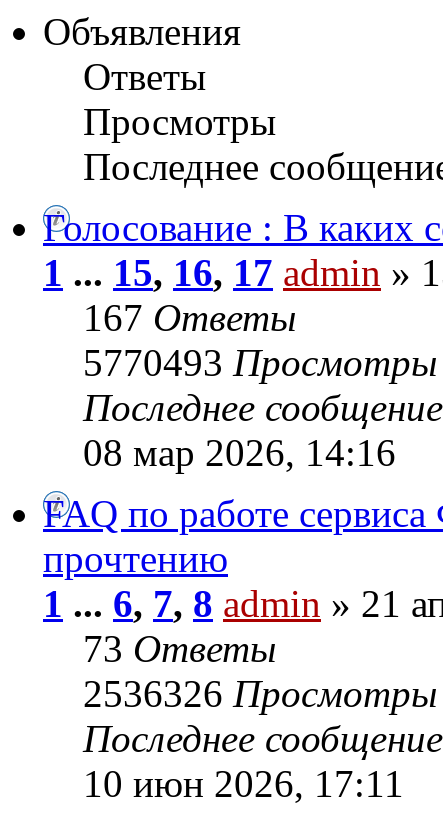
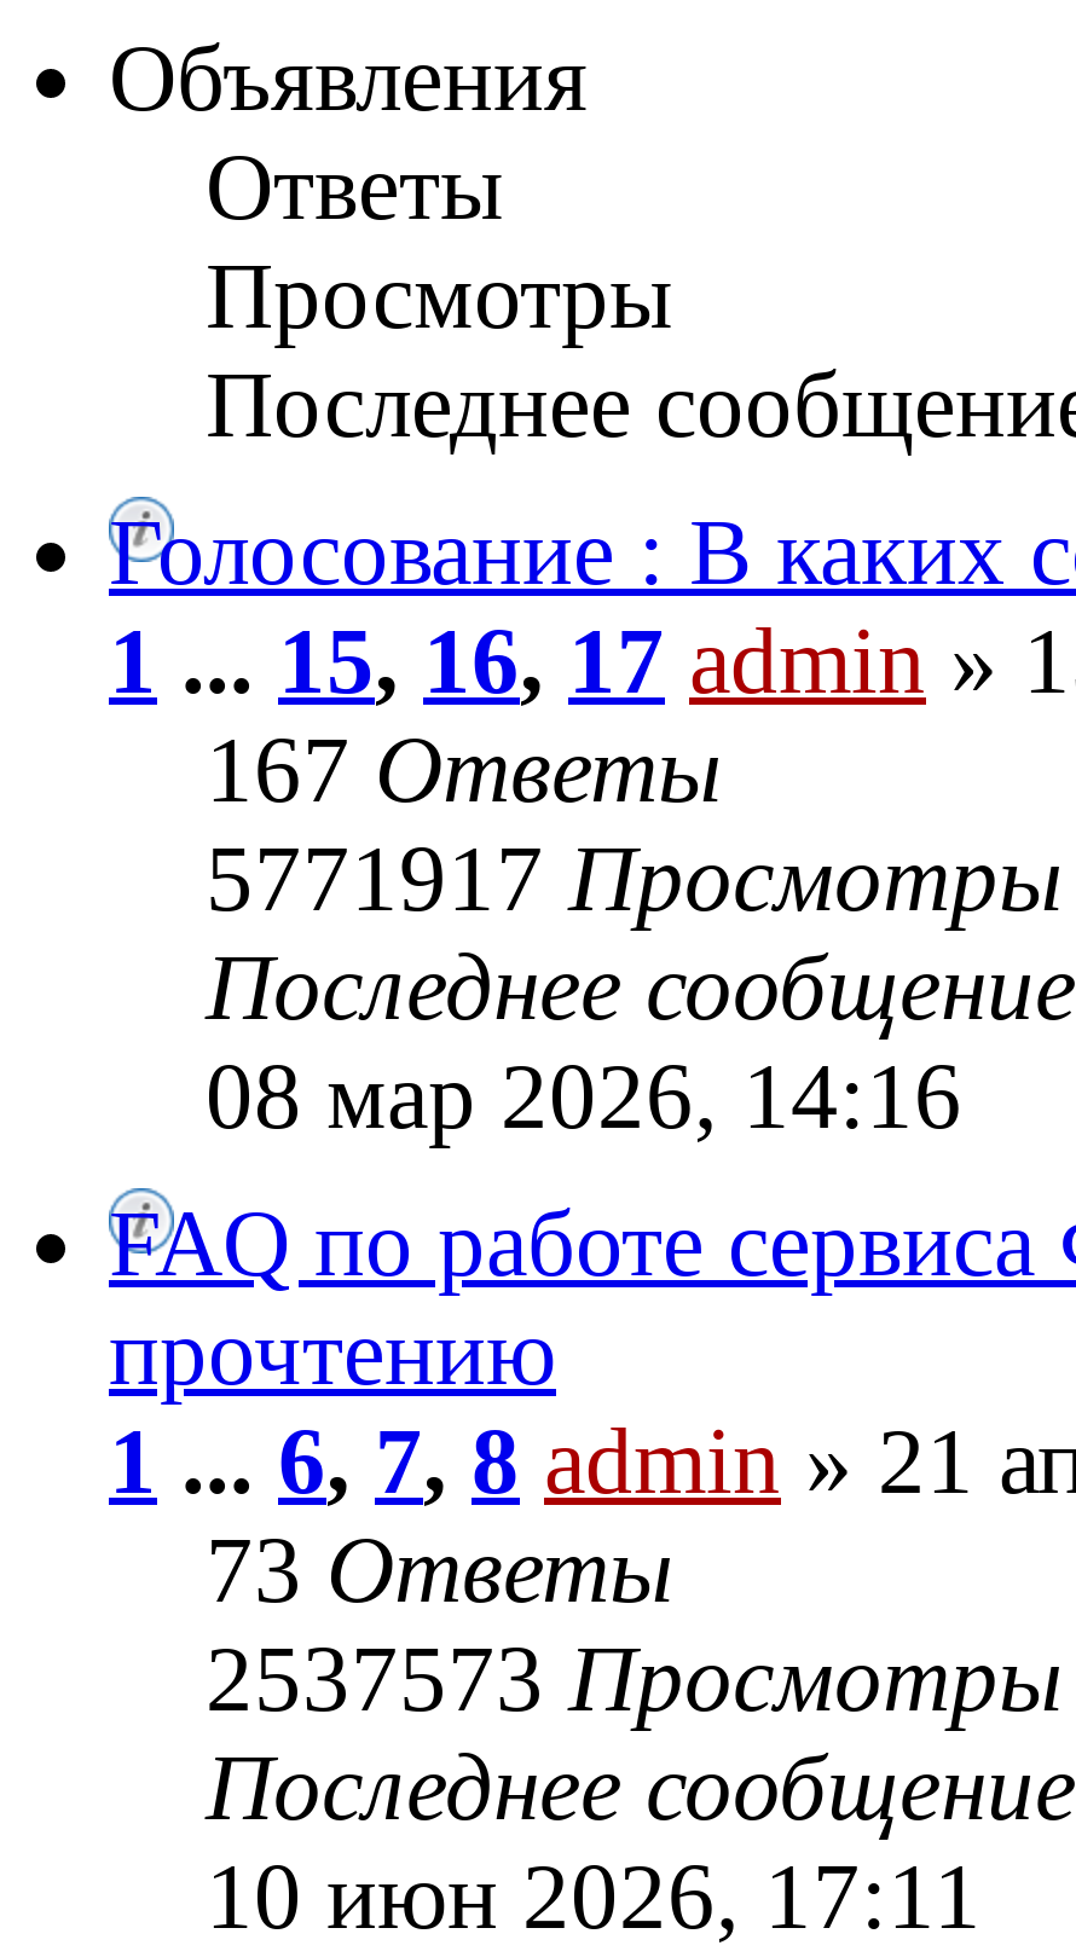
- 5770493 Просмотры
+ 5771917 Просмотры

- 2536326 Просмотры
+ 2537573 Просмотры
